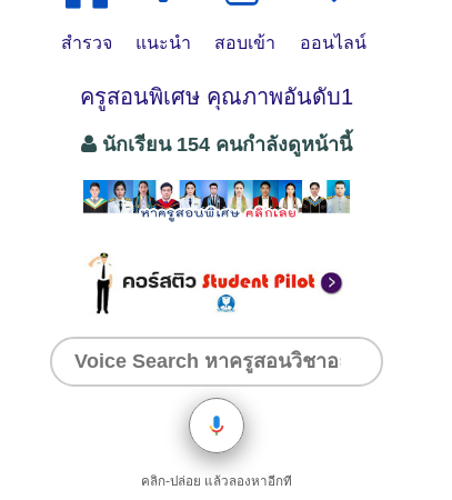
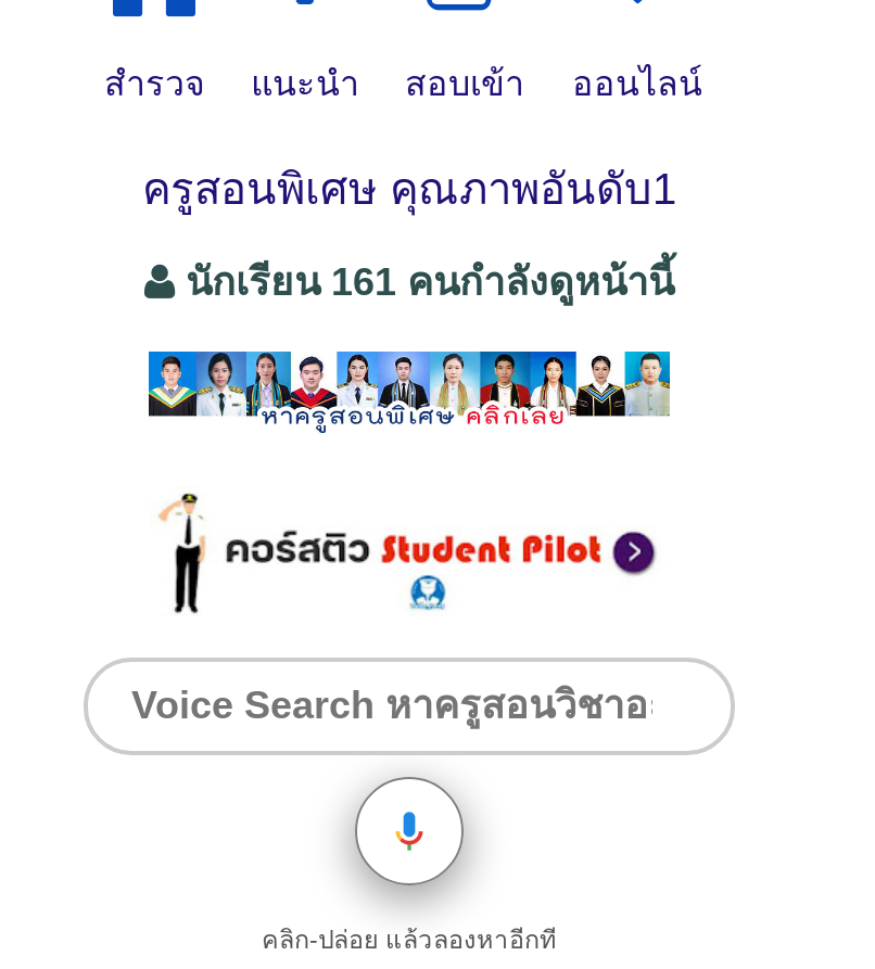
- นักเรียน 154 คนกำลังดูหน้านี้
+ นักเรียน 161 คนกำลังดูหน้านี้
